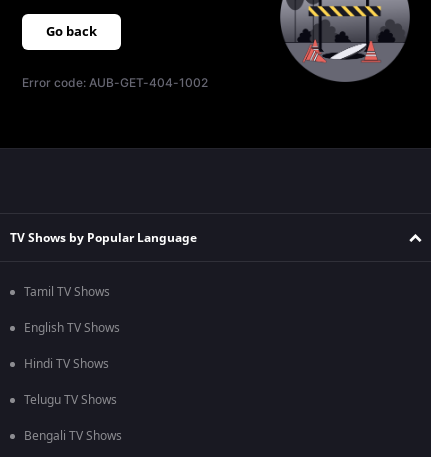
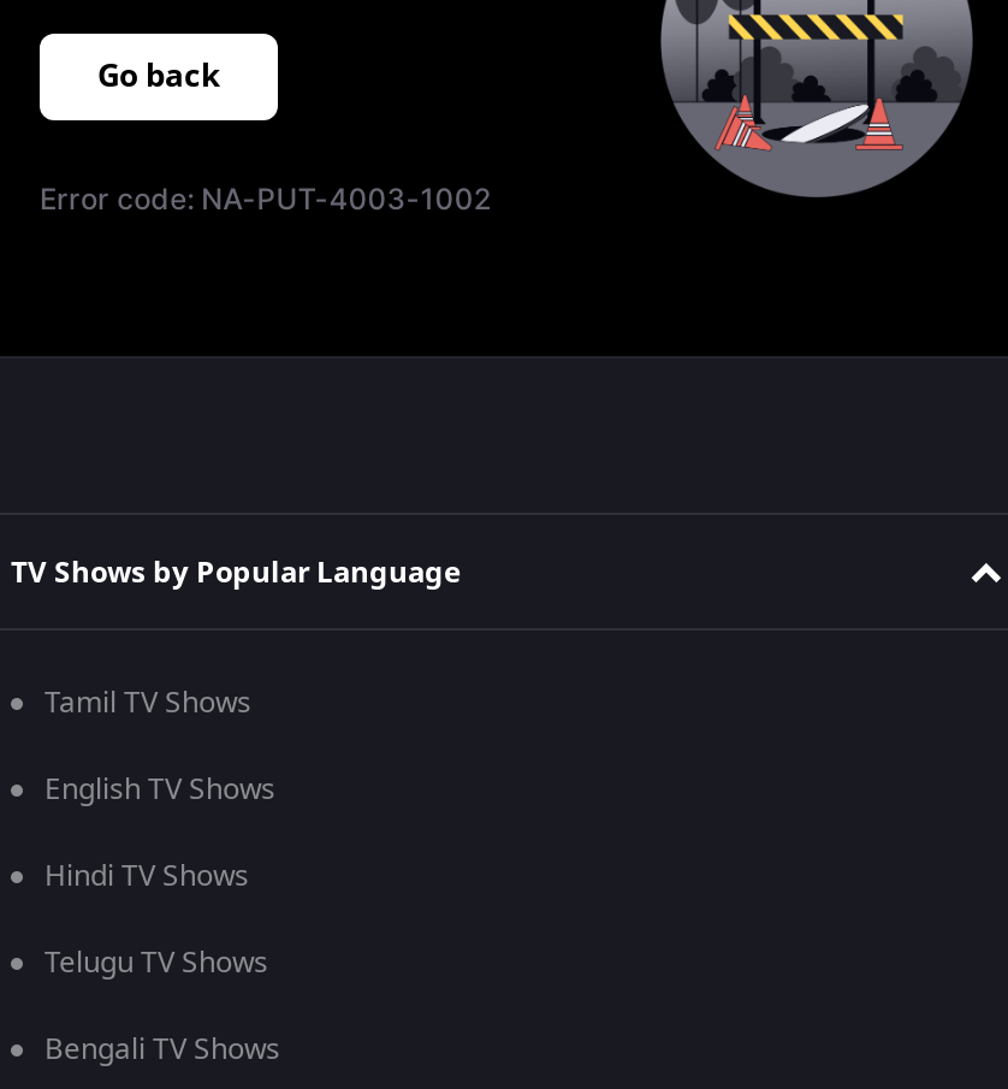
- Error code: AUB-GET-404-1002
+ Error code: NA-PUT-4003-1002
